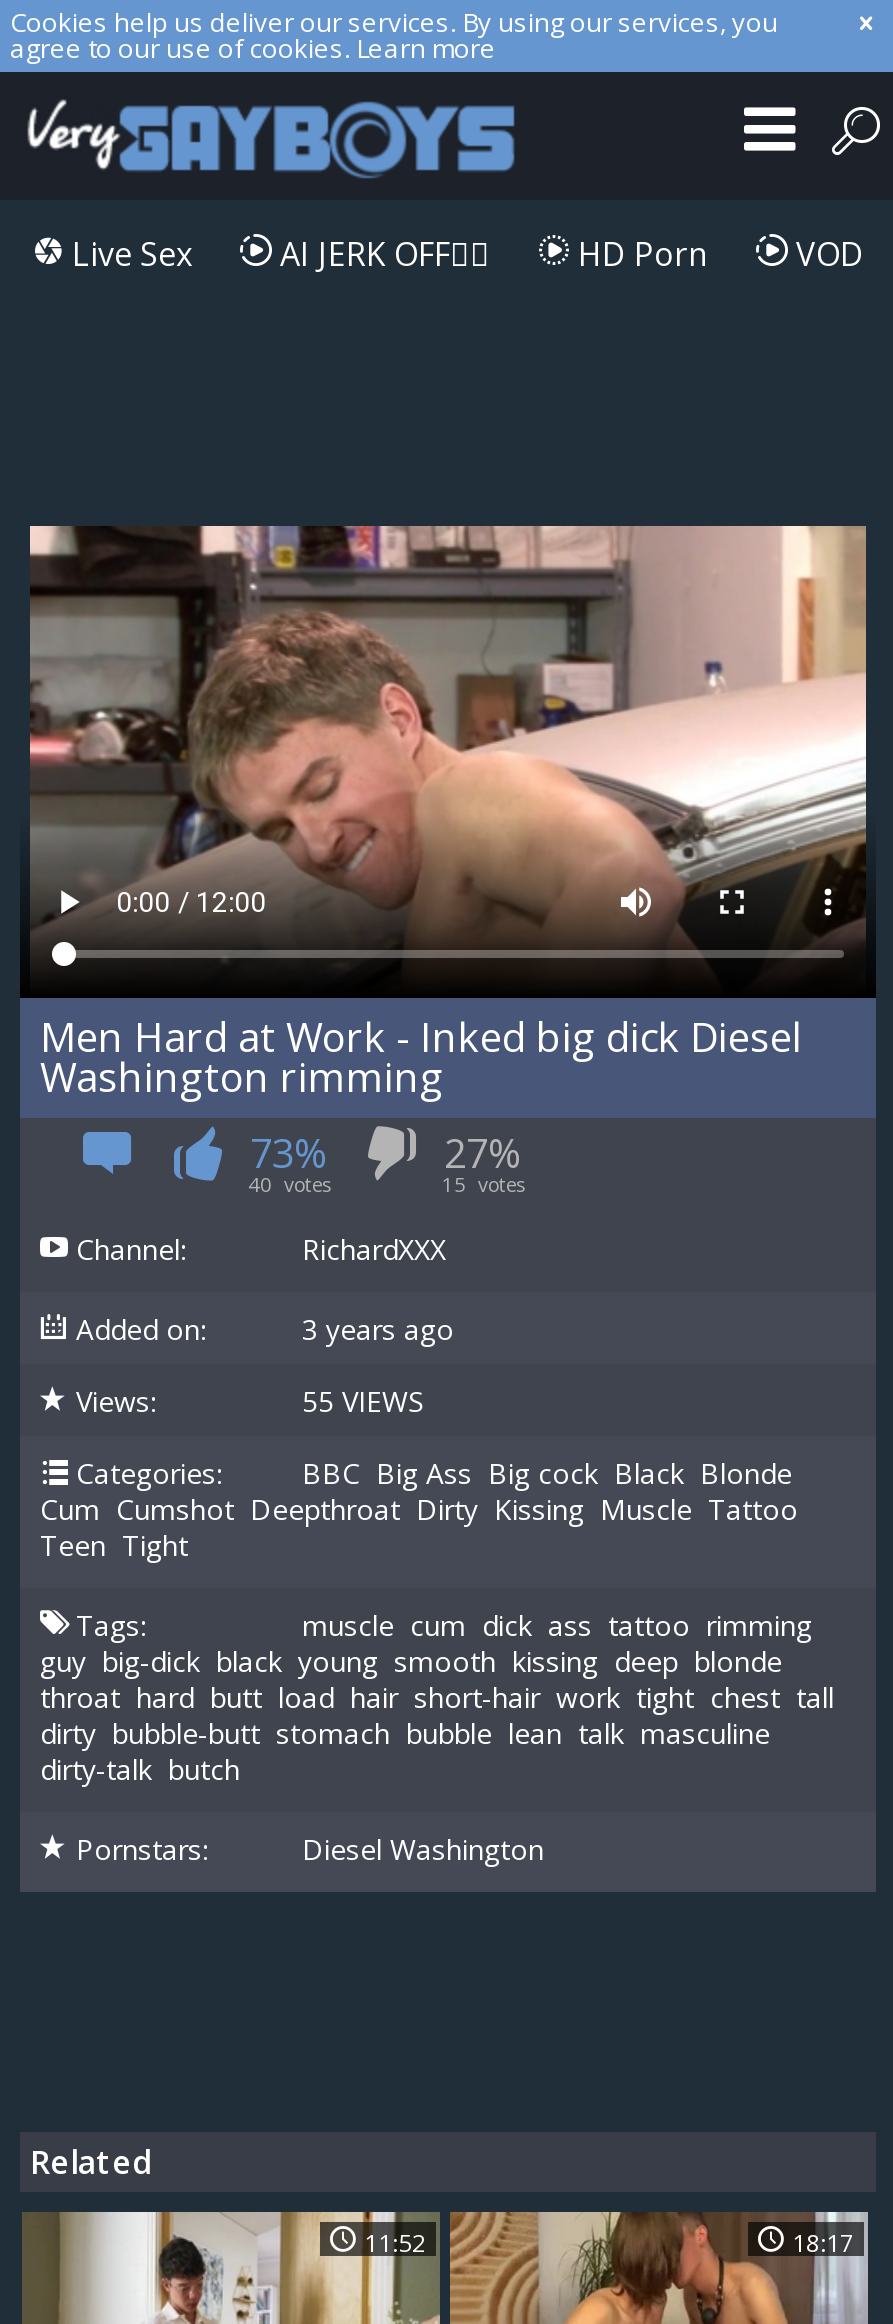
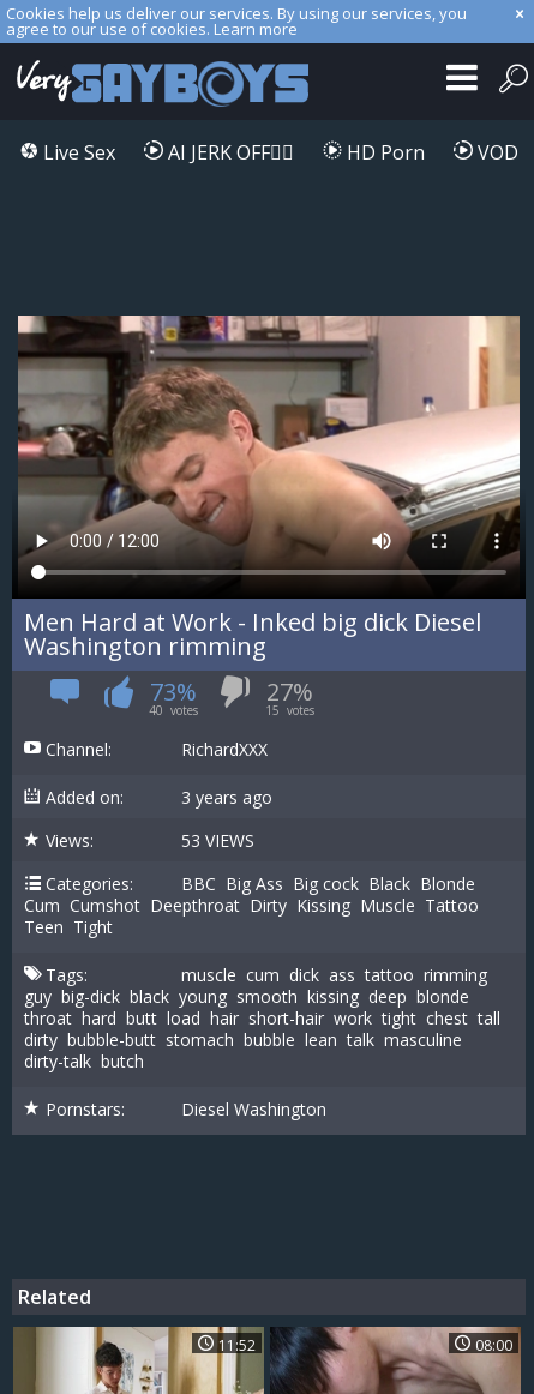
- 55 VIEWS
+ 53 VIEWS

- 18:17
+ 08:00
